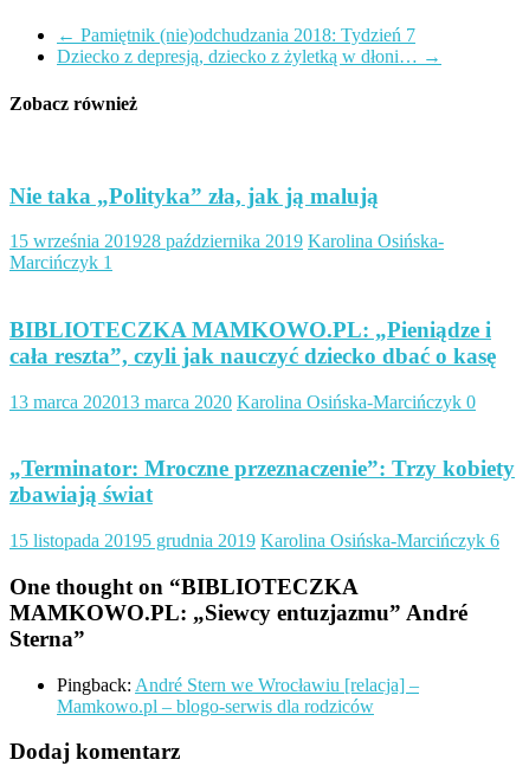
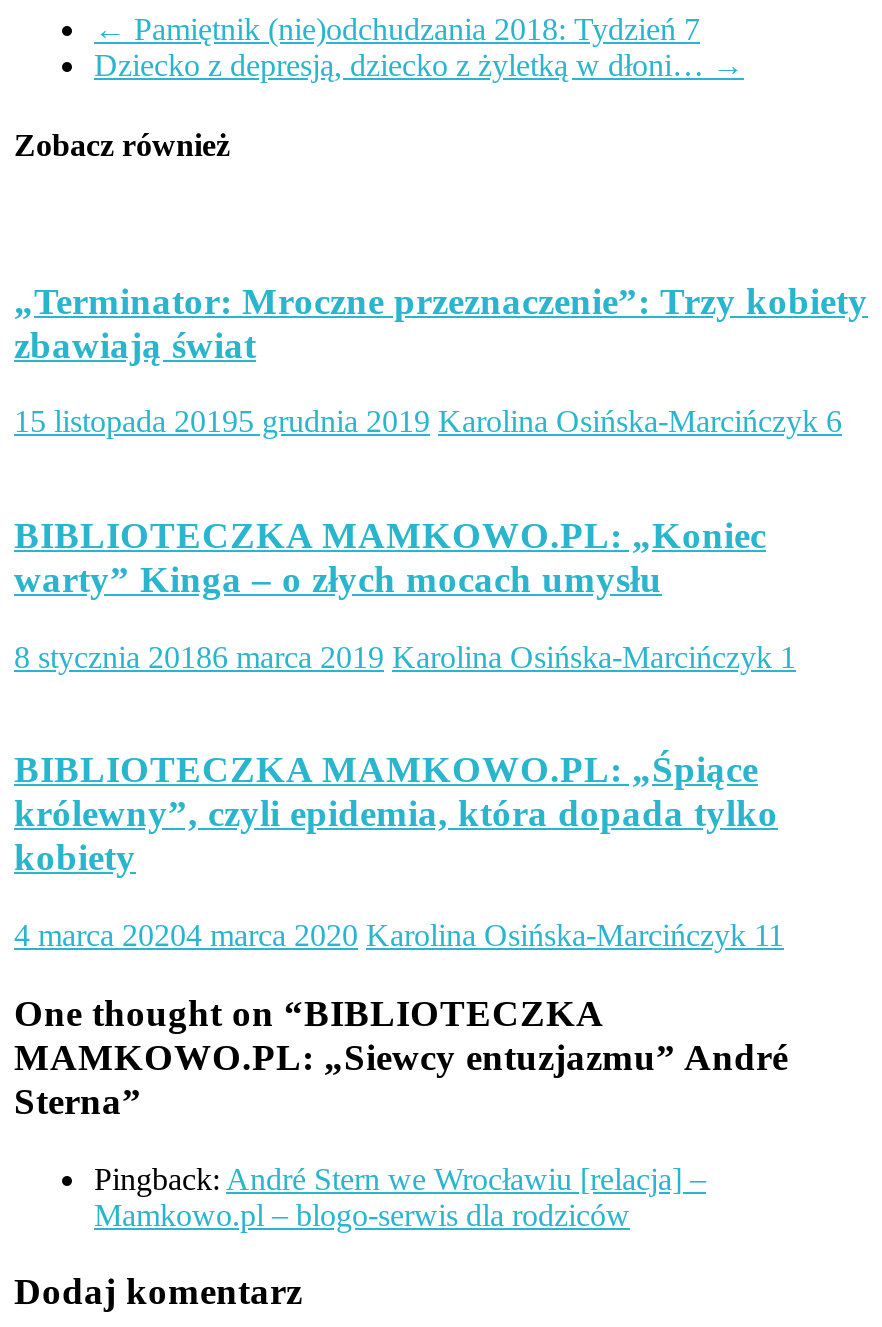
- Nie taka „Polityka” zła, jak ją malują
- 15 września 201928 października 2019 Karolina Osińska-
- Marcińczyk 1
- BIBLIOTECZKA MAMKOWO.PL: „Pieniądze i
- cała reszta”, czyli jak nauczyć dziecko dbać o kasę
- 13 marca 202013 marca 2020 Karolina Osińska-Marcińczyk 0

moved up: „Terminator: Mroczne przeznaczenie”: Trzy kobiety | zbawiają świat | 15 listopada 20195 grudnia 2019 Karolina Osińska-Marcińczyk 6

+ BIBLIOTECZKA MAMKOWO.PL: „Koniec
+ warty” Kinga – o złych mocach umysłu
+ 8 stycznia 20186 marca 2019 Karolina Osińska-Marcińczyk 1
+ BIBLIOTECZKA MAMKOWO.PL: „Śpiące
+ królewny”, czyli epidemia, która dopada tylko
+ kobiety
+ 4 marca 20204 marca 2020 Karolina Osińska-Marcińczyk 11
